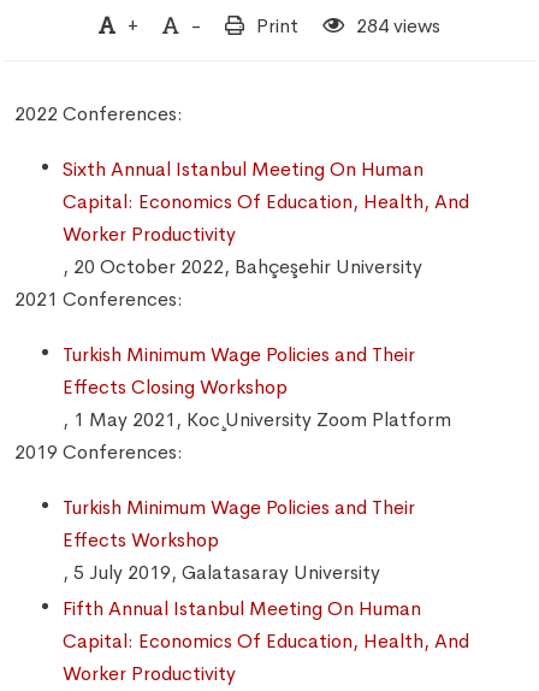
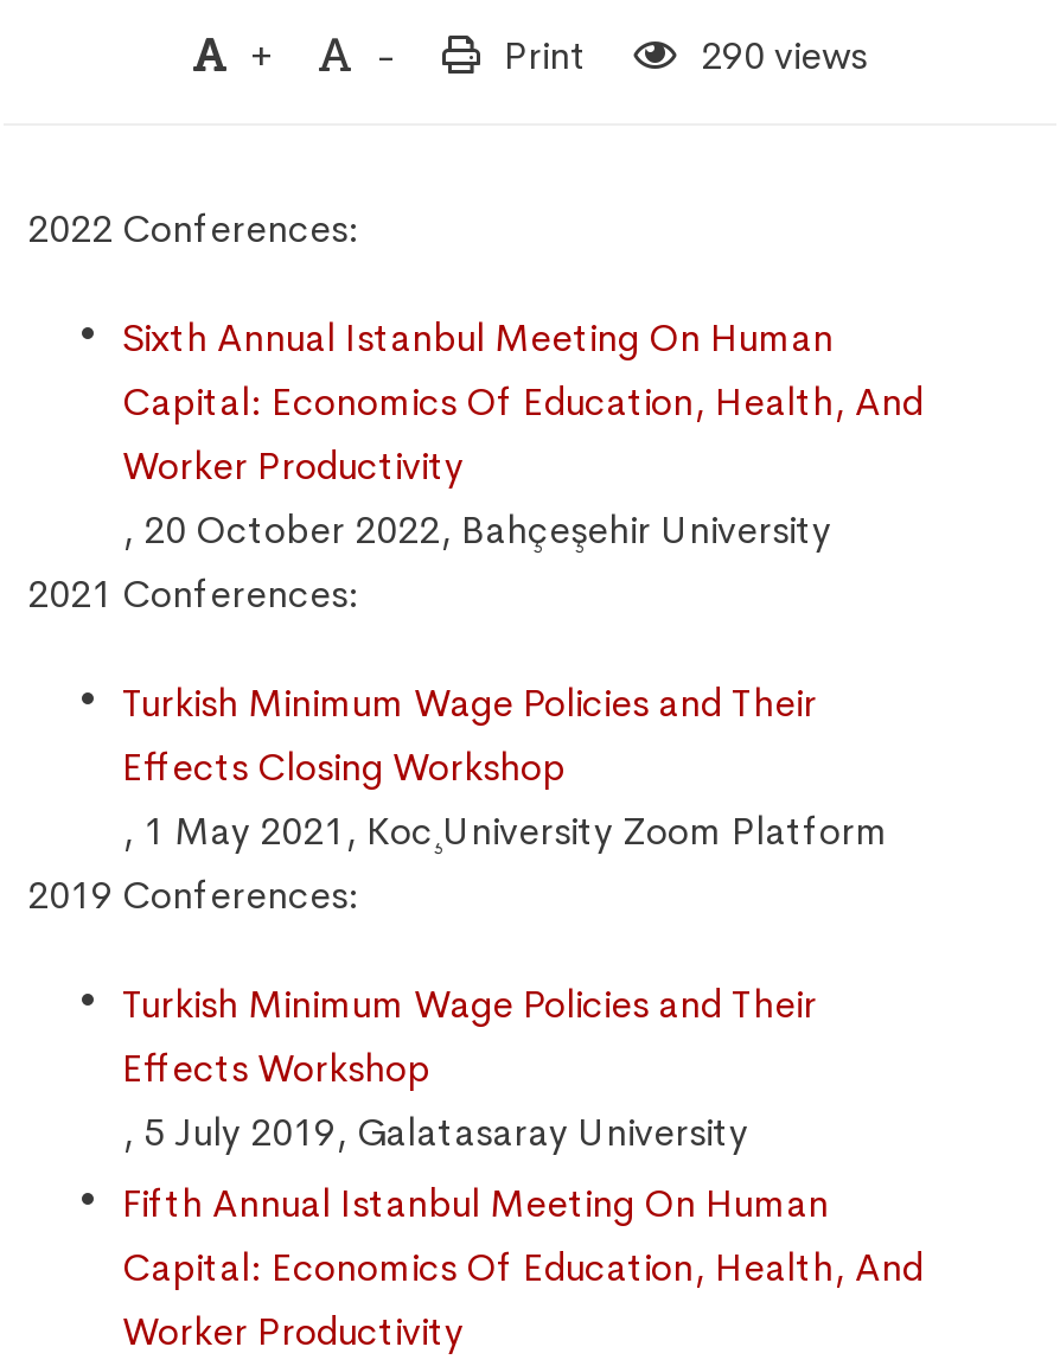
- 284 views
+ 290 views
